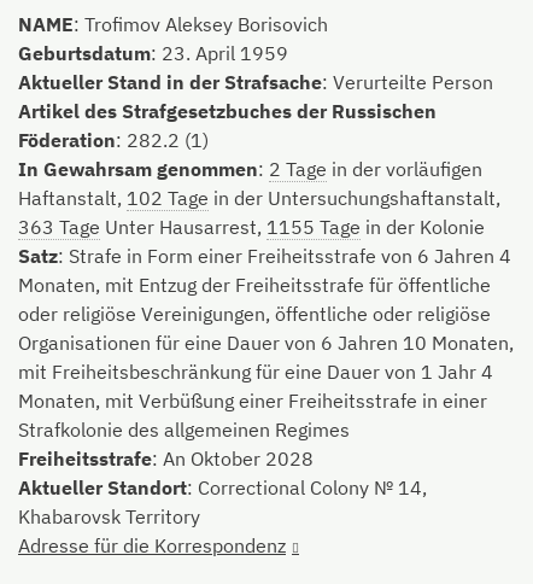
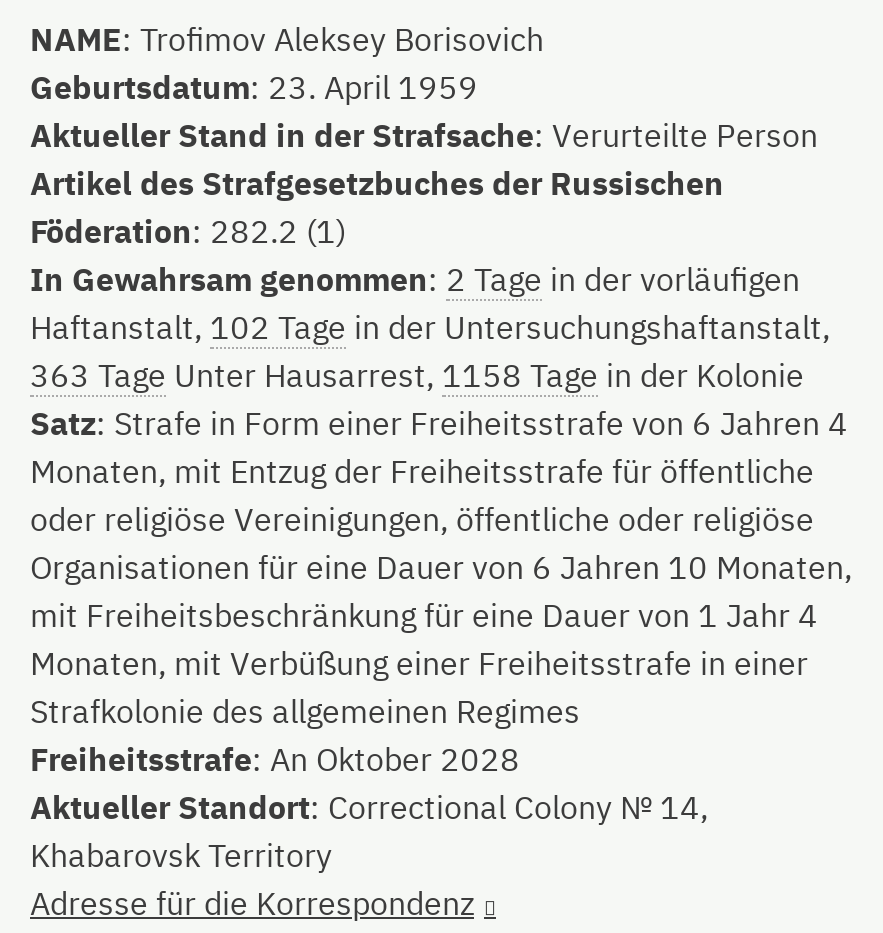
- 363 Tage Unter Hausarrest, 1155 Tage in der Kolonie
+ 363 Tage Unter Hausarrest, 1158 Tage in der Kolonie
